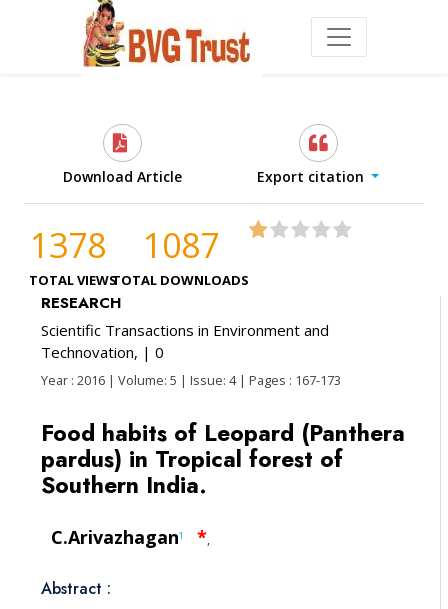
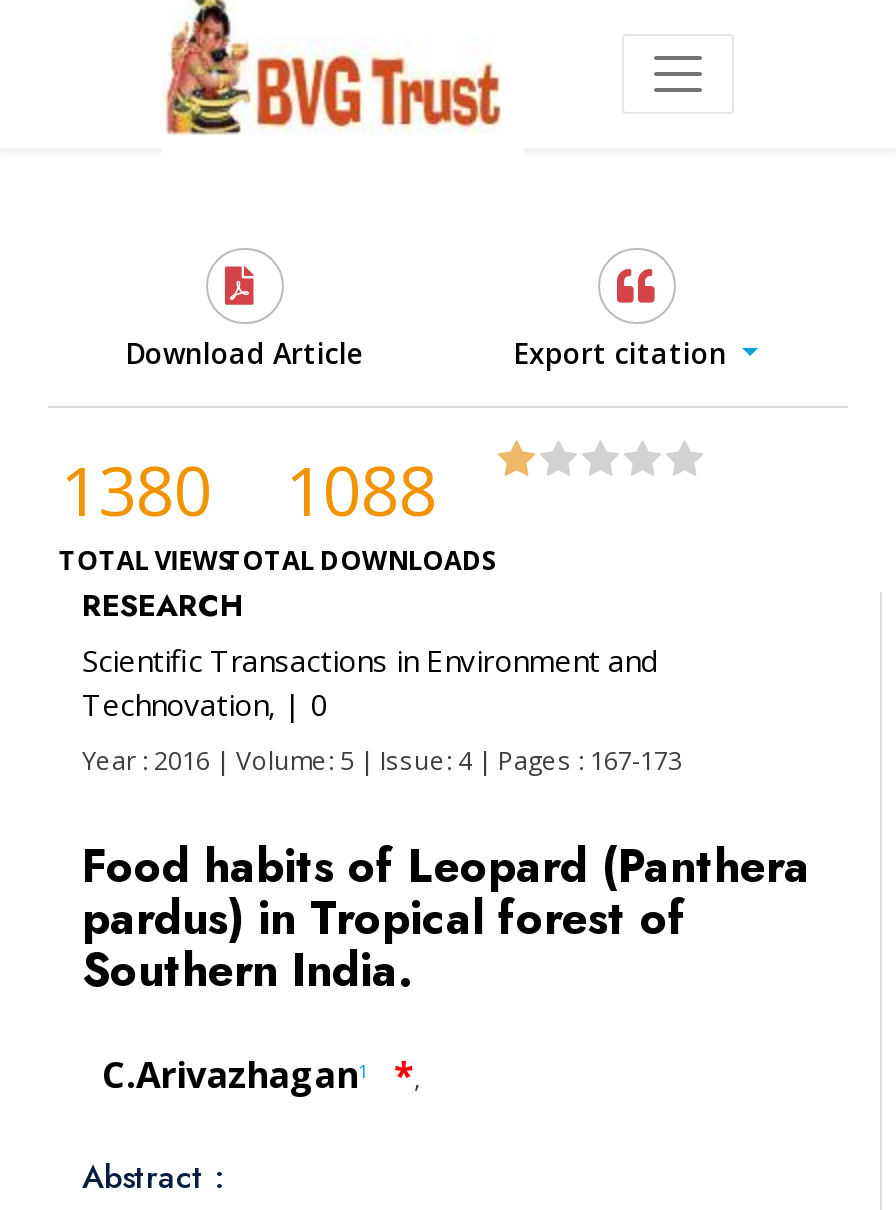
- 1378
+ 1380

- 1087
+ 1088
